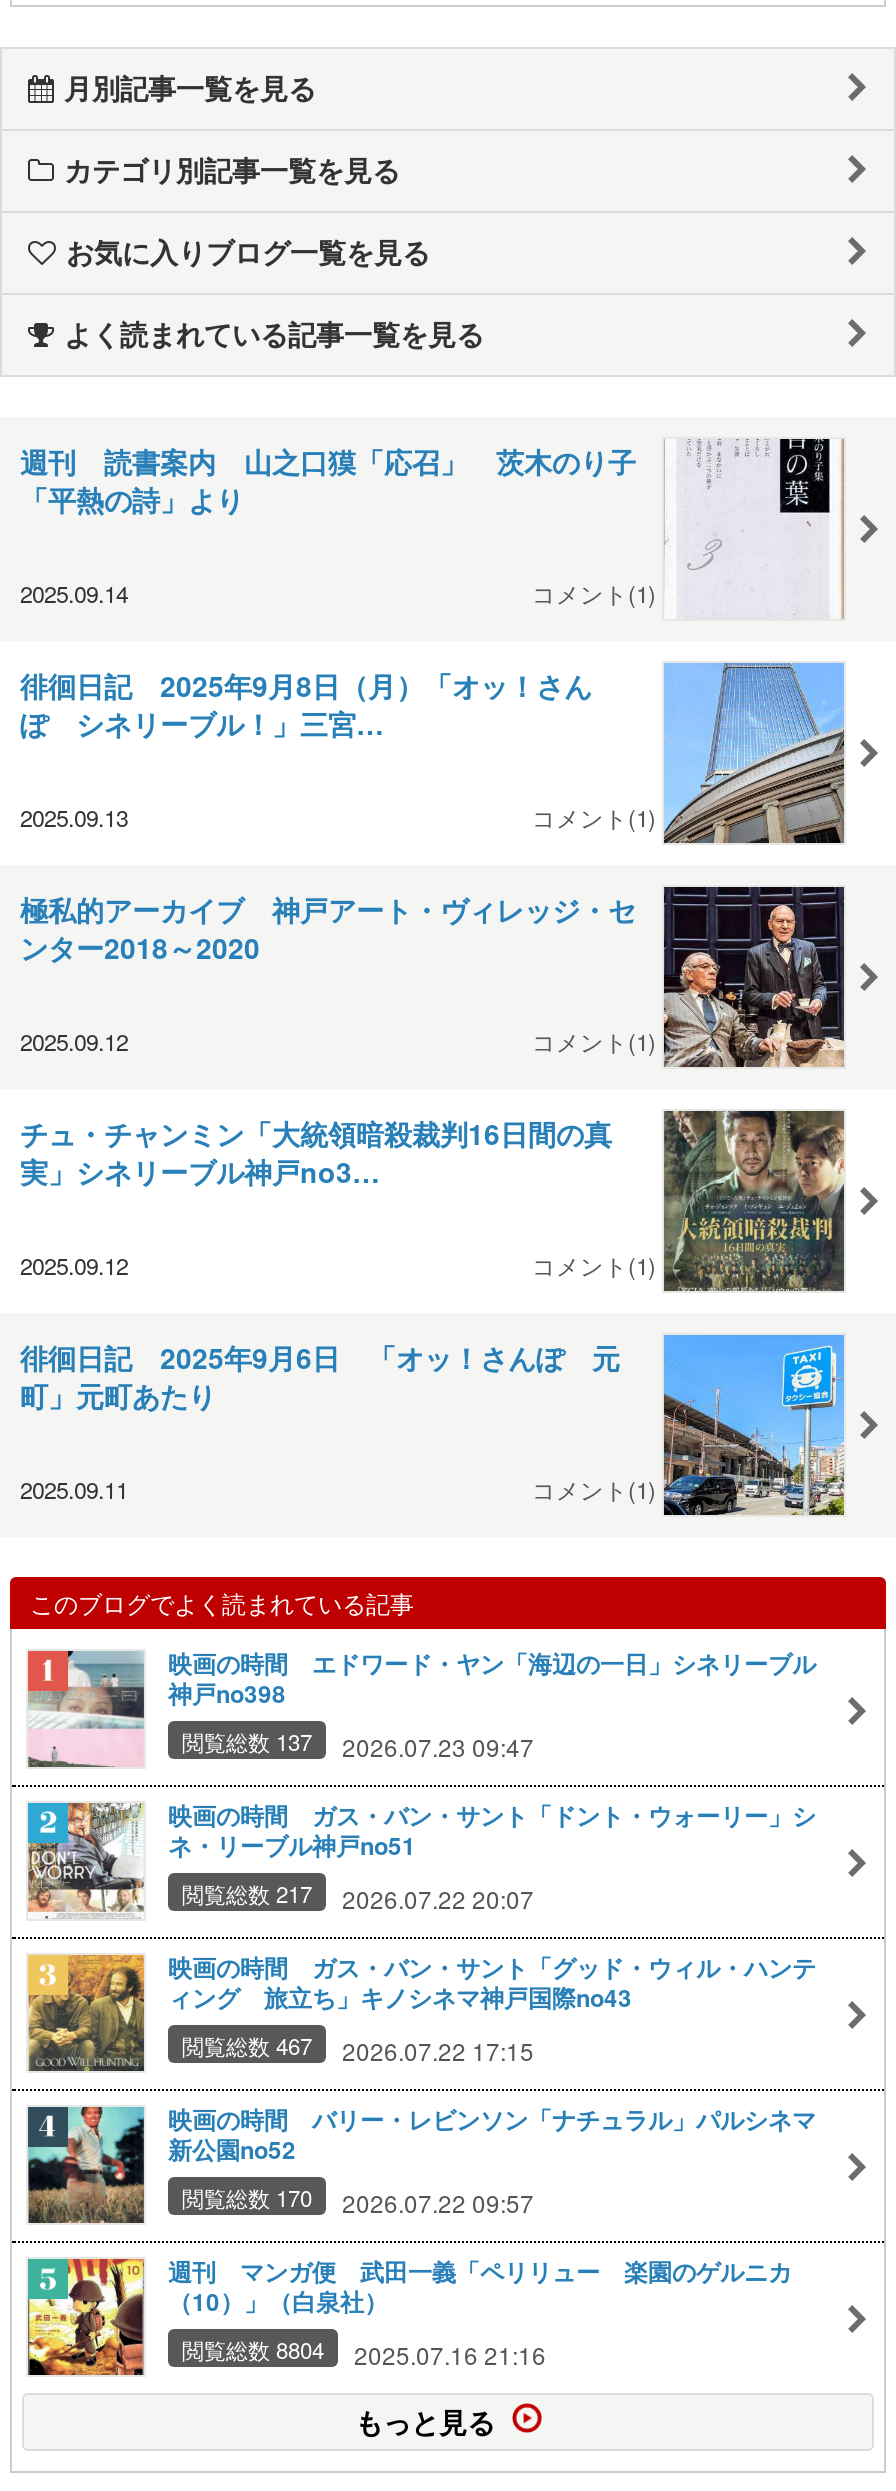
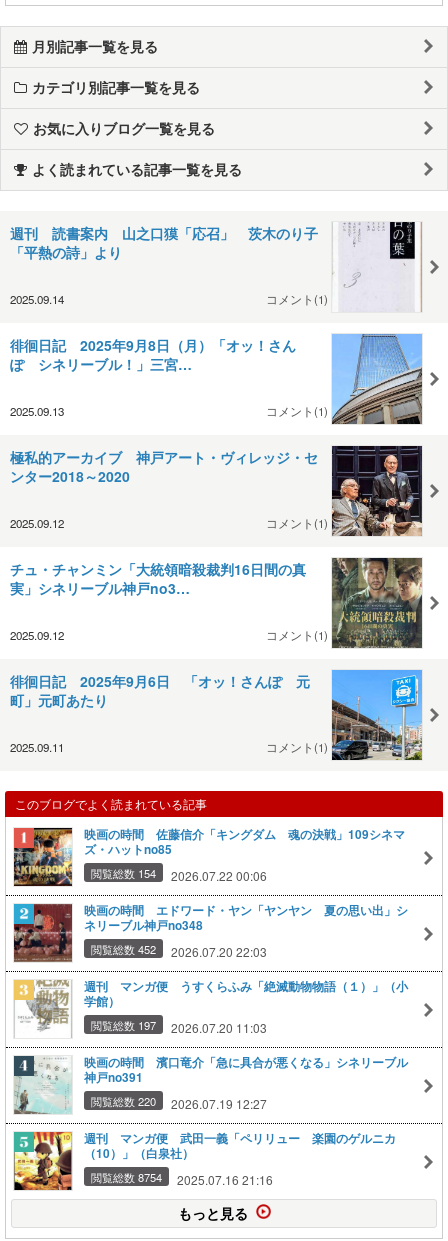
- [image]
- 映画の時間 エドワード・ヤン「海辺の一日」シネリーブル
- 神戸no398
- 閲覧総数 137
- 2026.07.23 09:47
+ [image]
+ 映画の時間 佐藤信介「キングダム 魂の決戦」109シネマ
+ ズ・ハットno85
+ 閲覧総数 154
+ 2026.07.22 00:06

- [image]
- 映画の時間 ガス・バン・サント「ドント・ウォーリー」シ
- ネ・リーブル神戸no51
- 閲覧総数 217
- 2026.07.22 20:07
+ [image]
+ 映画の時間 エドワード・ヤン「ヤンヤン 夏の思い出」シ
+ ネリーブル神戸no348
+ 閲覧総数 452
+ 2026.07.20 22:03

- [image]
- 映画の時間 ガス・バン・サント「グッド・ウィル・ハンテ
- ィング 旅立ち」キノシネマ神戸国際no43
- 閲覧総数 467
- 2026.07.22 17:15
+ [image]
+ 週刊 マンガ便 うすくらふみ「絶滅動物物語（１）」（小
+ 学館）
+ 閲覧総数 197
+ 2026.07.20 11:03

- [image]
- 映画の時間 バリー・レビンソン「ナチュラル」パルシネマ
- 新公園no52
- 閲覧総数 170
- 2026.07.22 09:57
+ [image]
+ 映画の時間 濱口竜介「急に具合が悪くなる」シネリーブル
+ 神戸no391
+ 閲覧総数 220
+ 2026.07.19 12:27

- 閲覧総数 8804 2025.07.16 21:16
+ 閲覧総数 8754 2025.07.16 21:16
